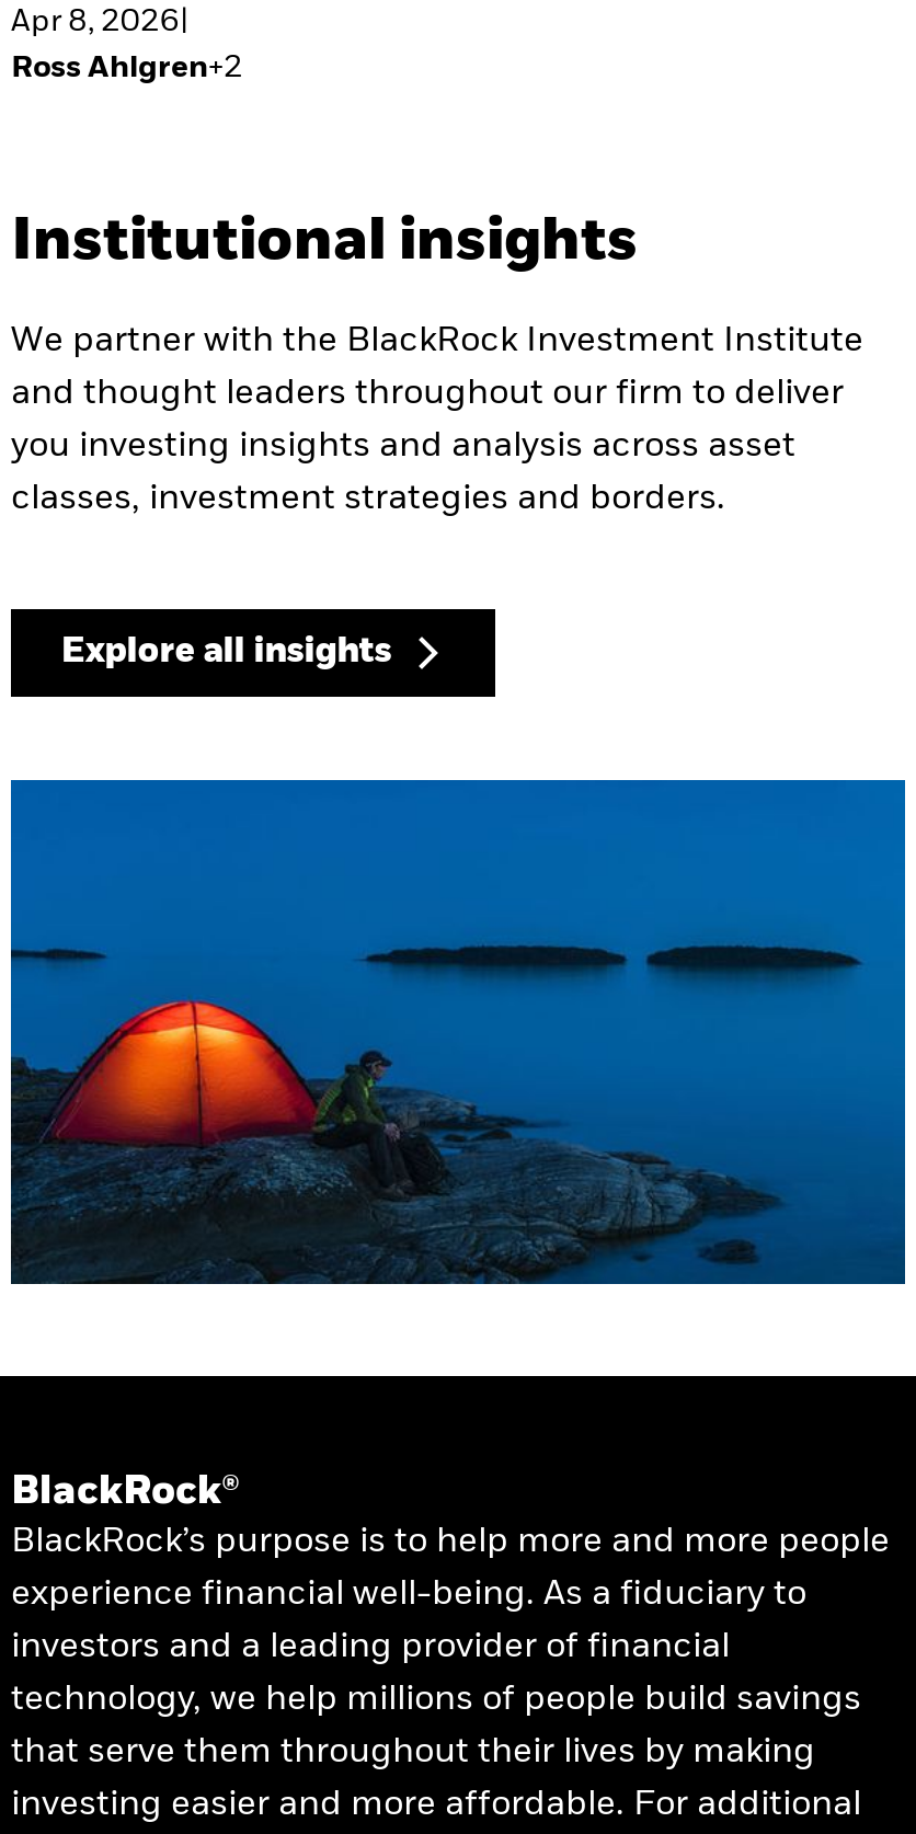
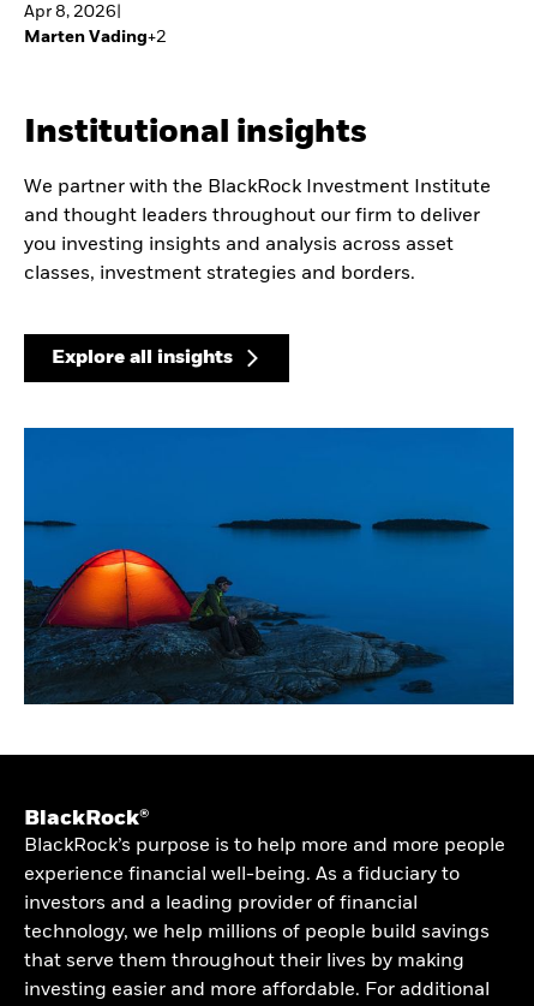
- Ross Ahlgren+2
+ Marten Vading+2
